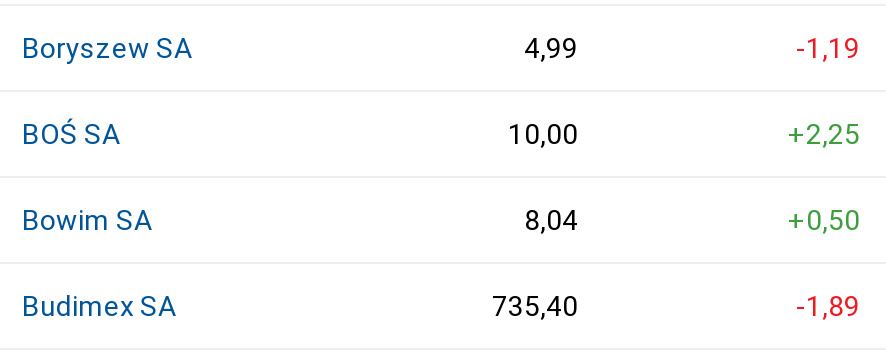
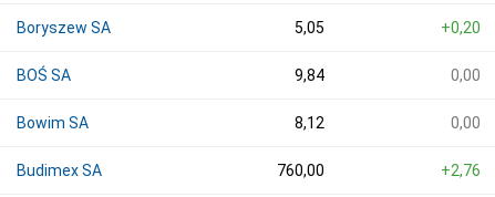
- 4,99
+ 5,05

- -1,19
+ +0,20

- 10,00
+ 9,84

- +2,25
+ 0,00

- 8,04
+ 8,12

- +0,50
+ 0,00

- 735,40
+ 760,00

- -1,89
+ +2,76
